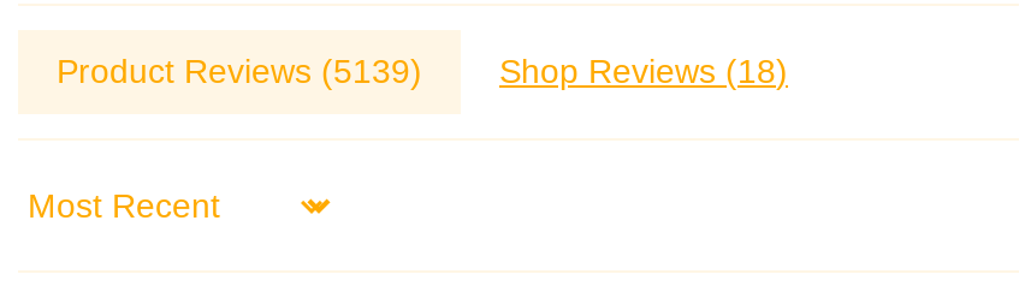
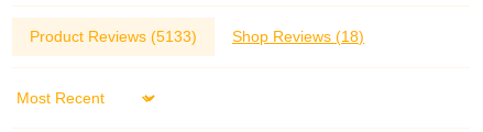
- Product Reviews (5139)
+ Product Reviews (5133)
